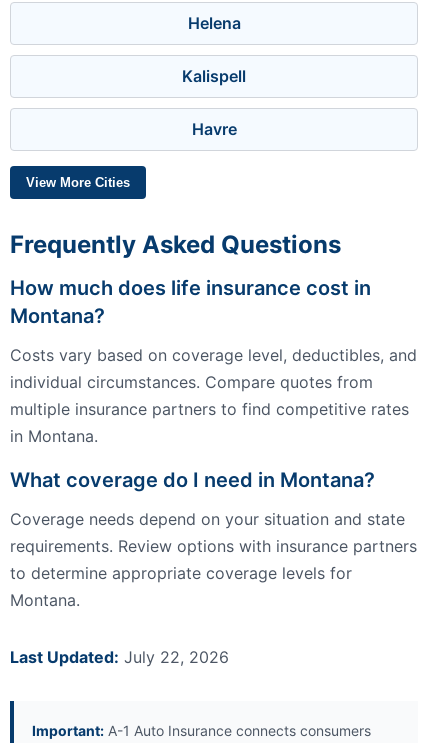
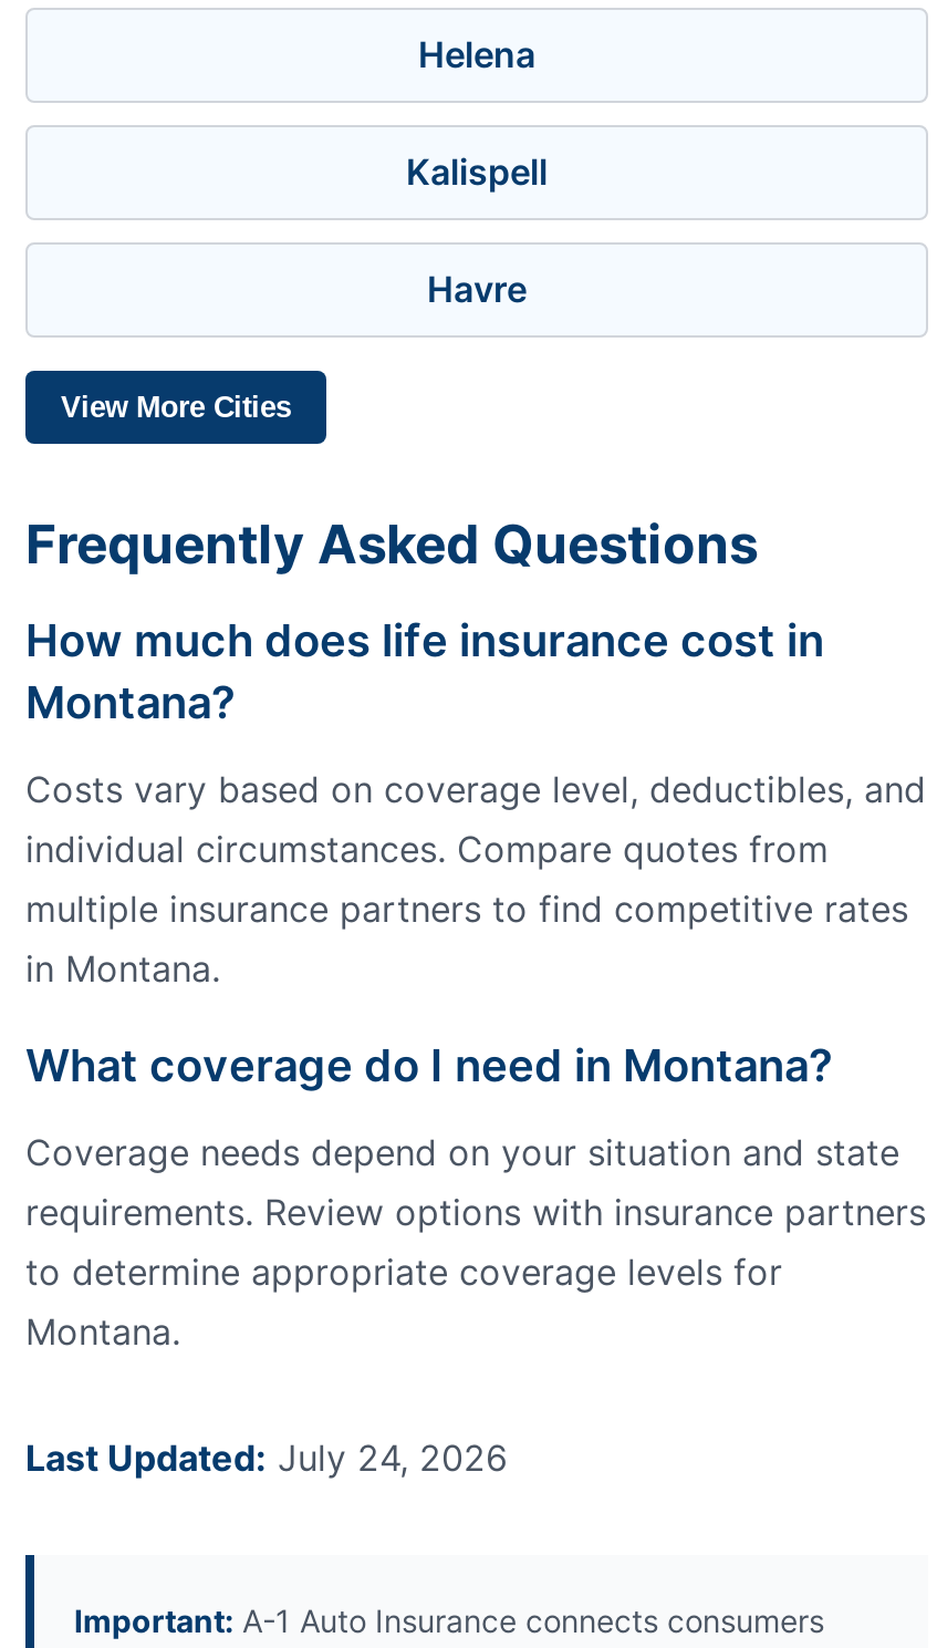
- Last Updated: July 22, 2026
+ Last Updated: July 24, 2026
